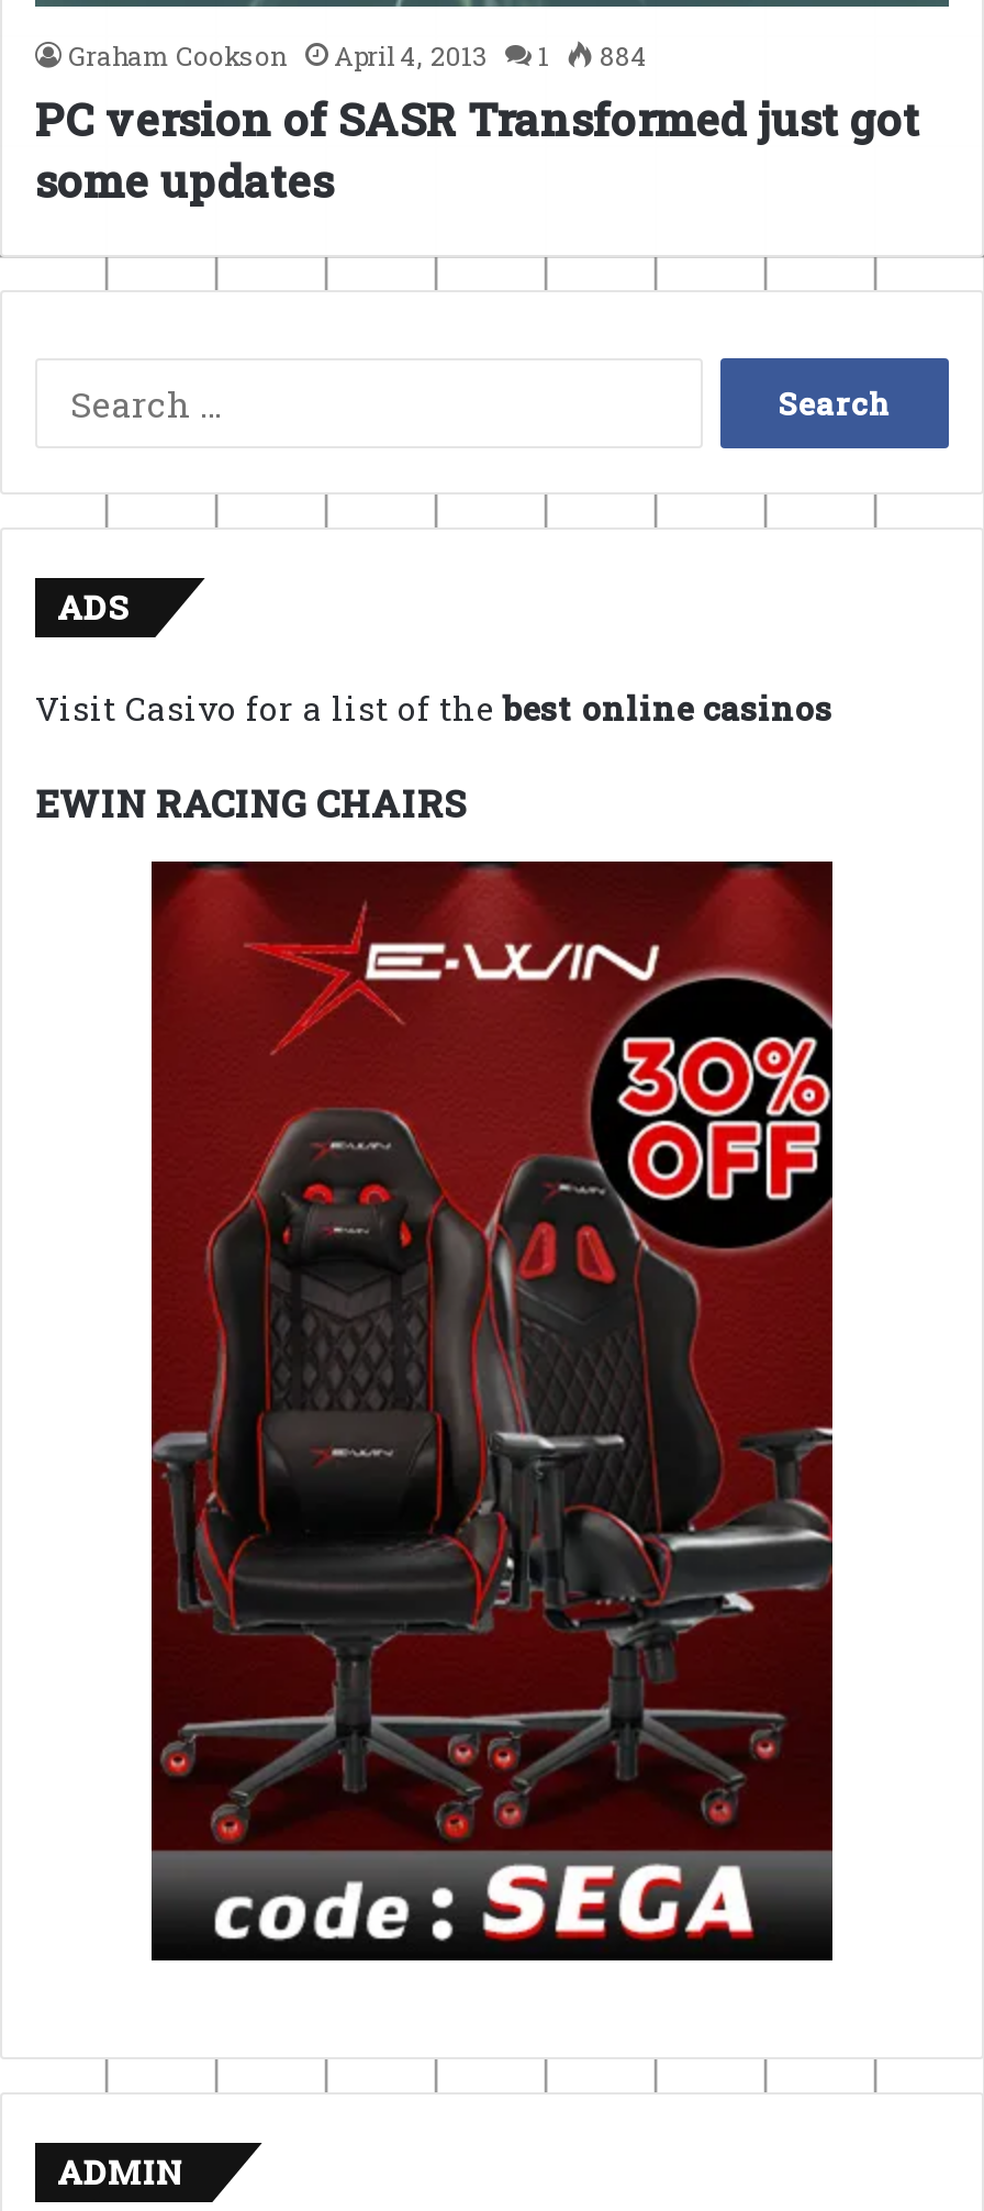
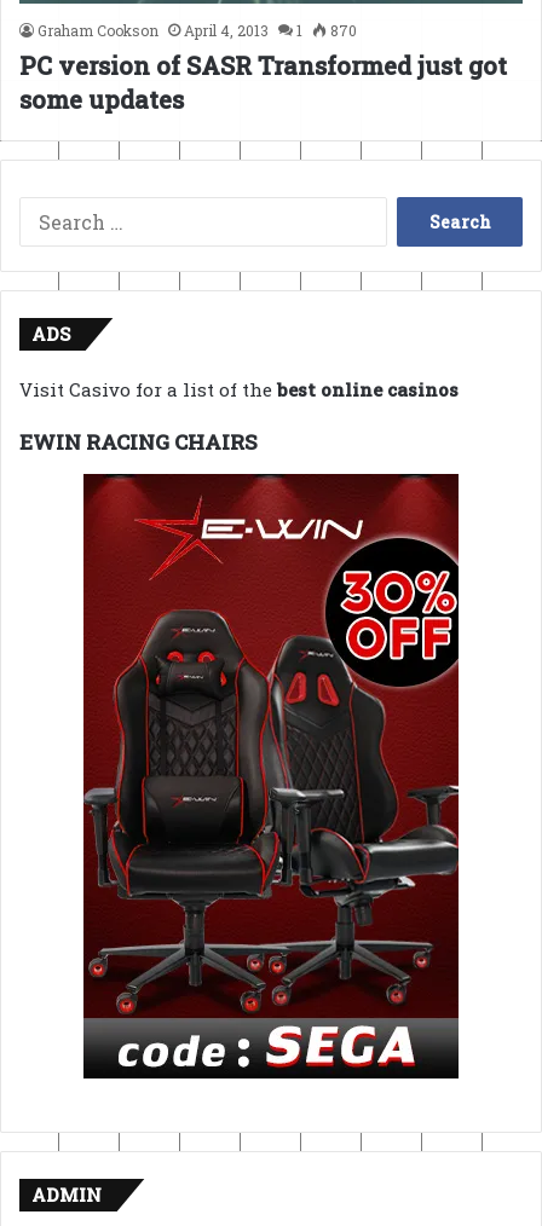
- Graham Cookson April 4, 2013 1 884
+ Graham Cookson April 4, 2013 1 870
